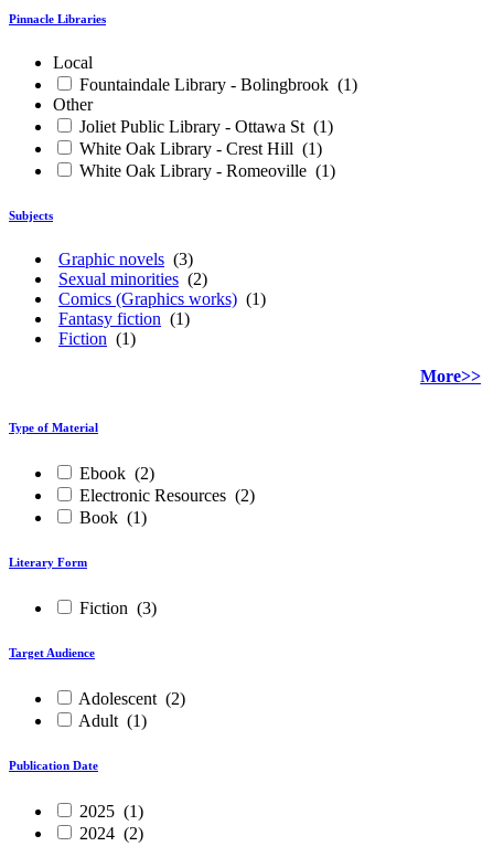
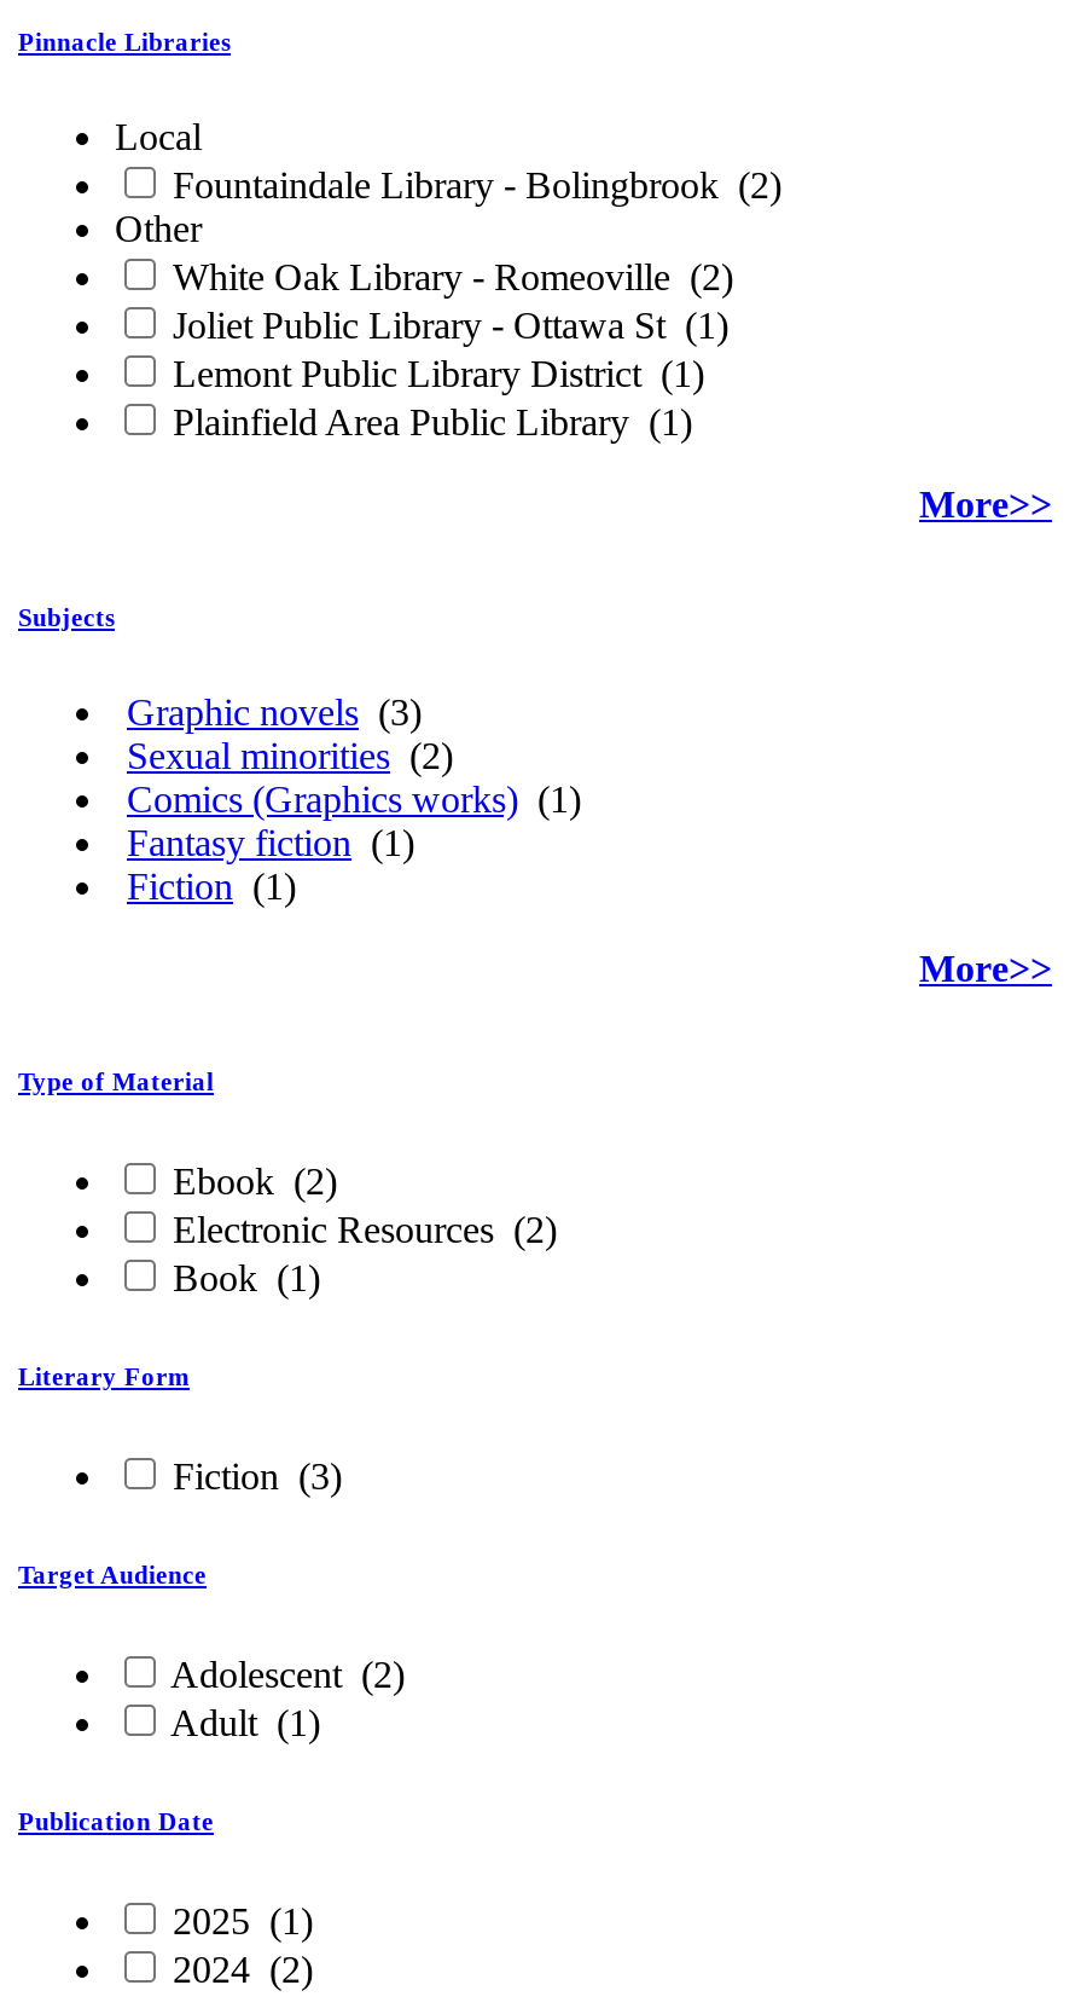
- Fountaindale Library - Bolingbrook (1)
+ Fountaindale Library - Bolingbrook (2)

+ White Oak Library - Romeoville (2)

- White Oak Library - Crest Hill (1)
- White Oak Library - Romeoville (1)
+ Lemont Public Library District (1)
+ Plainfield Area Public Library (1)
+ More>>
